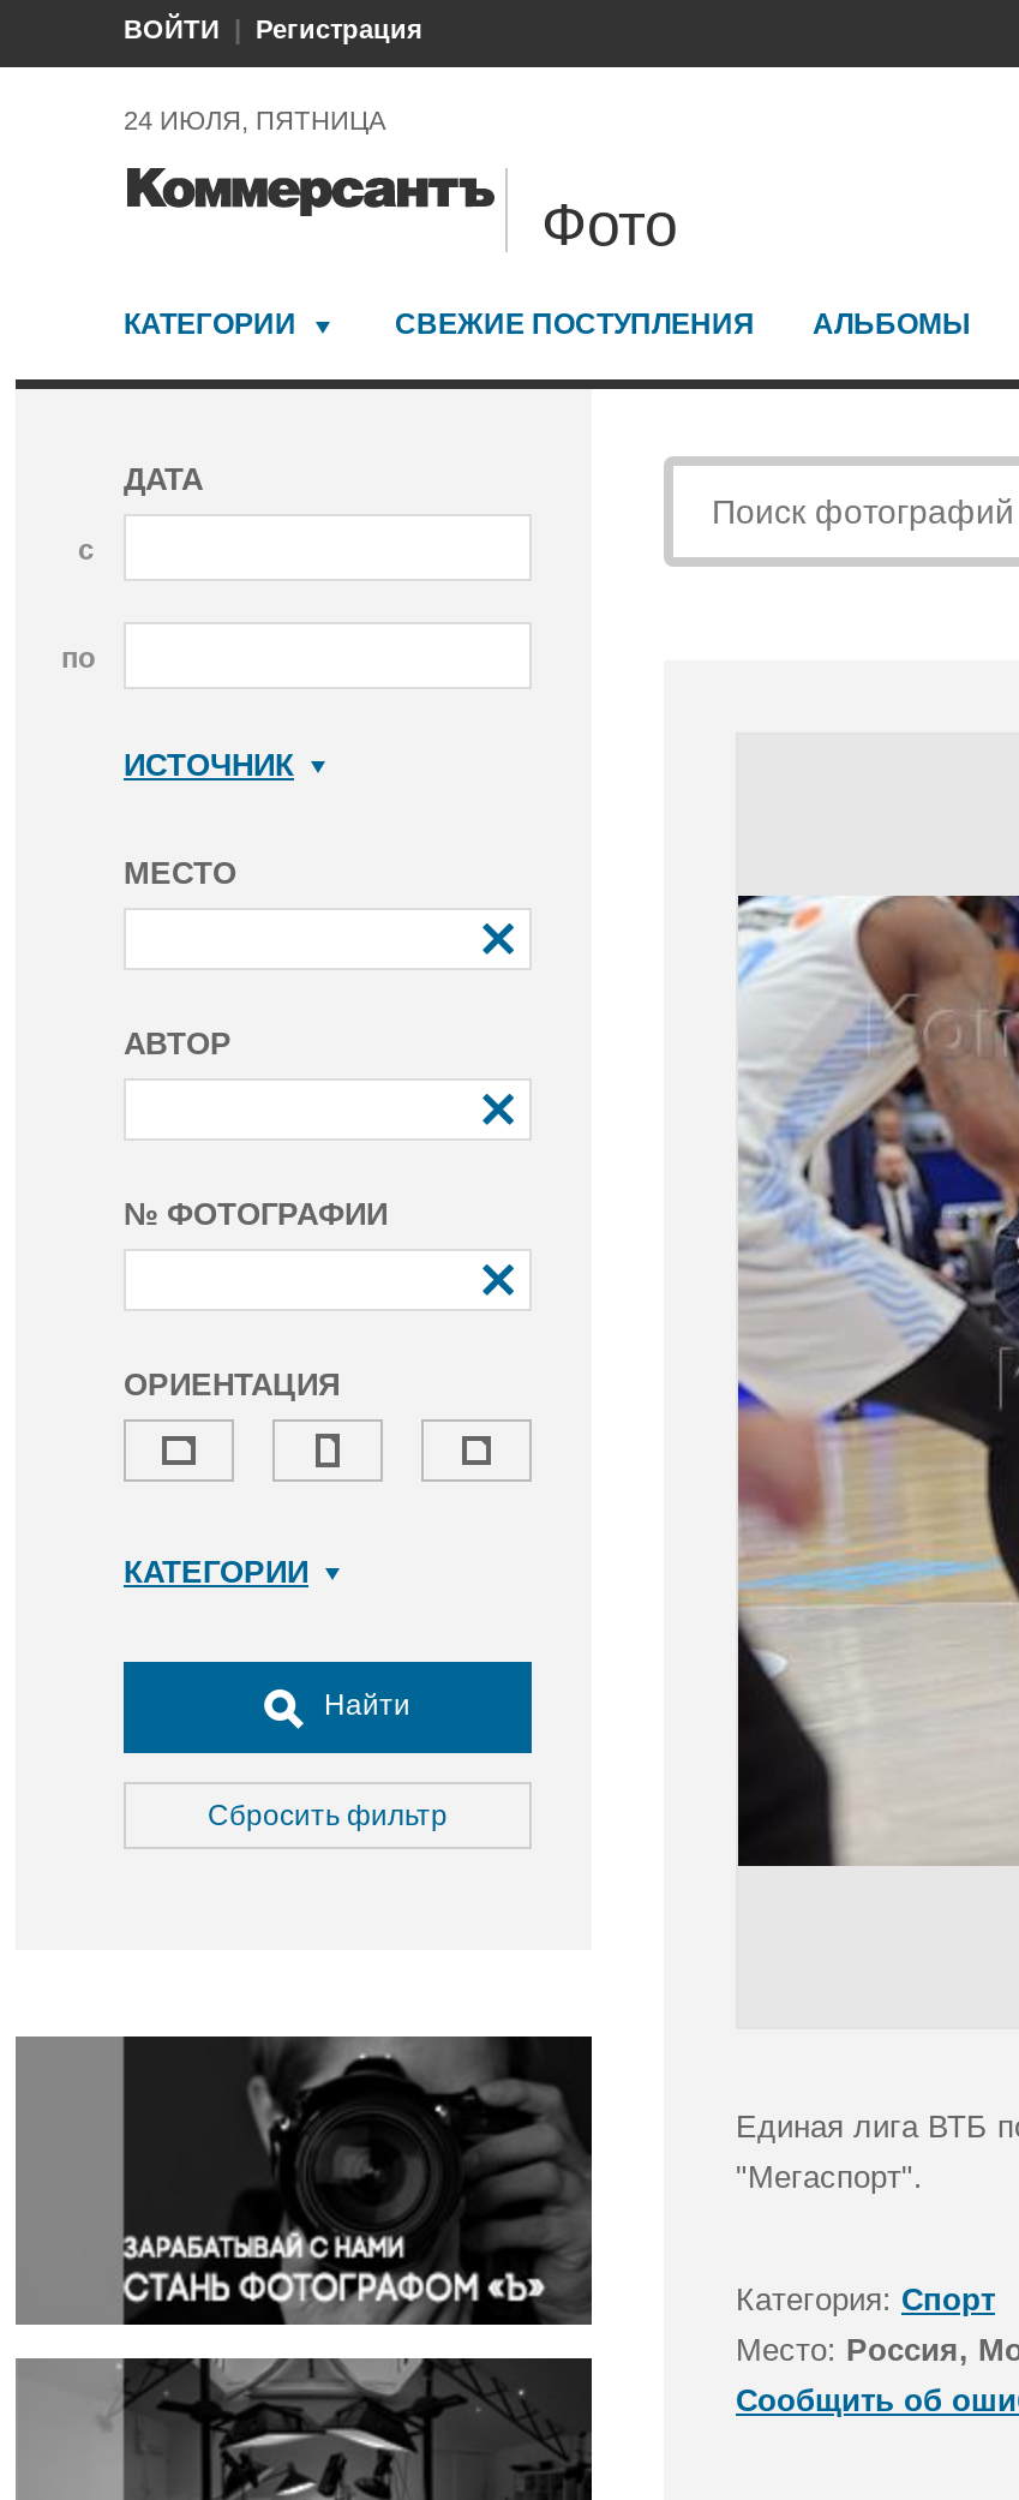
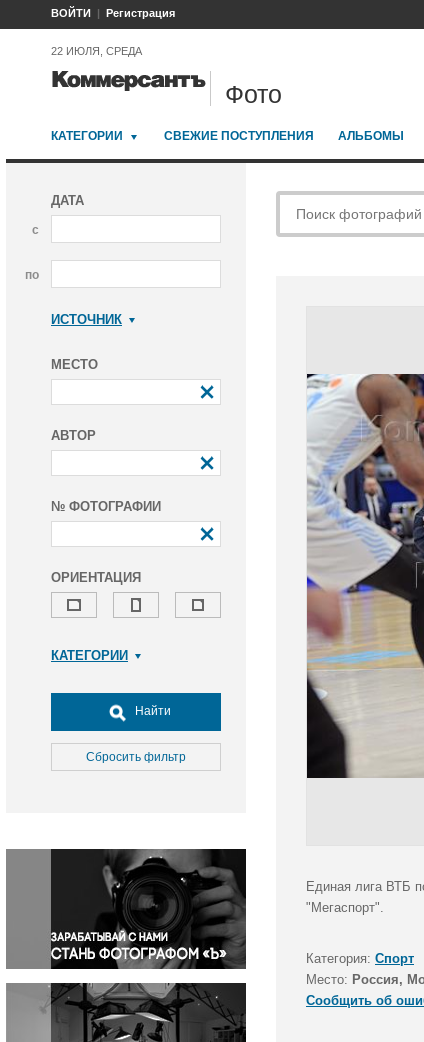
- 24 ИЮЛЯ, ПЯТНИЦА
+ 22 ИЮЛЯ, СРЕДА
